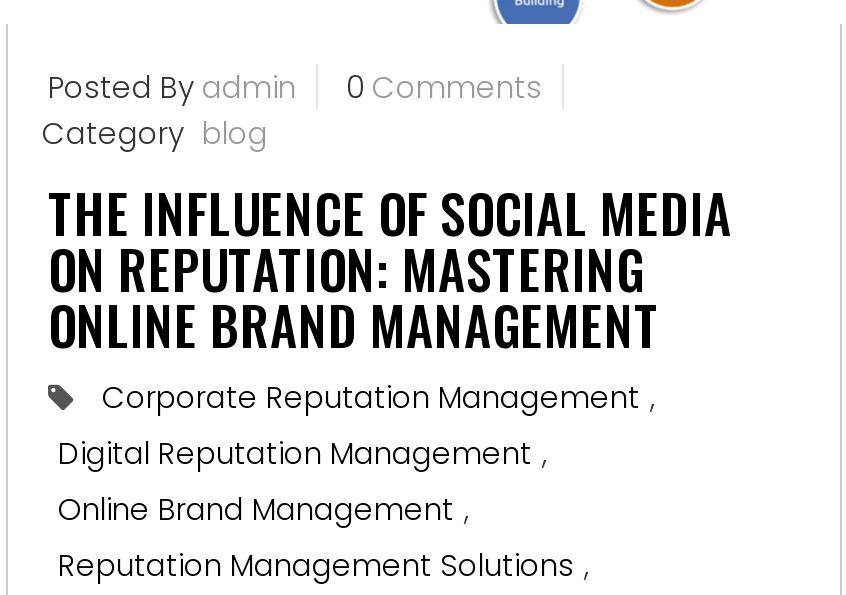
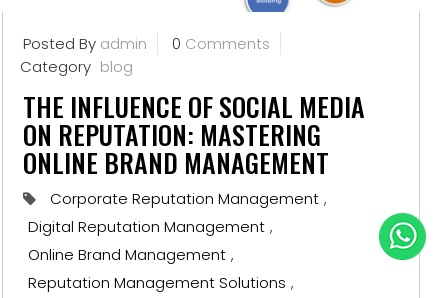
+ [image]
